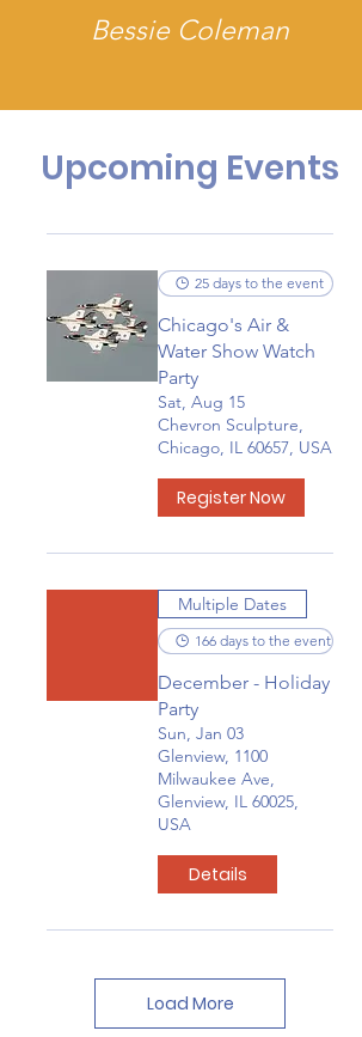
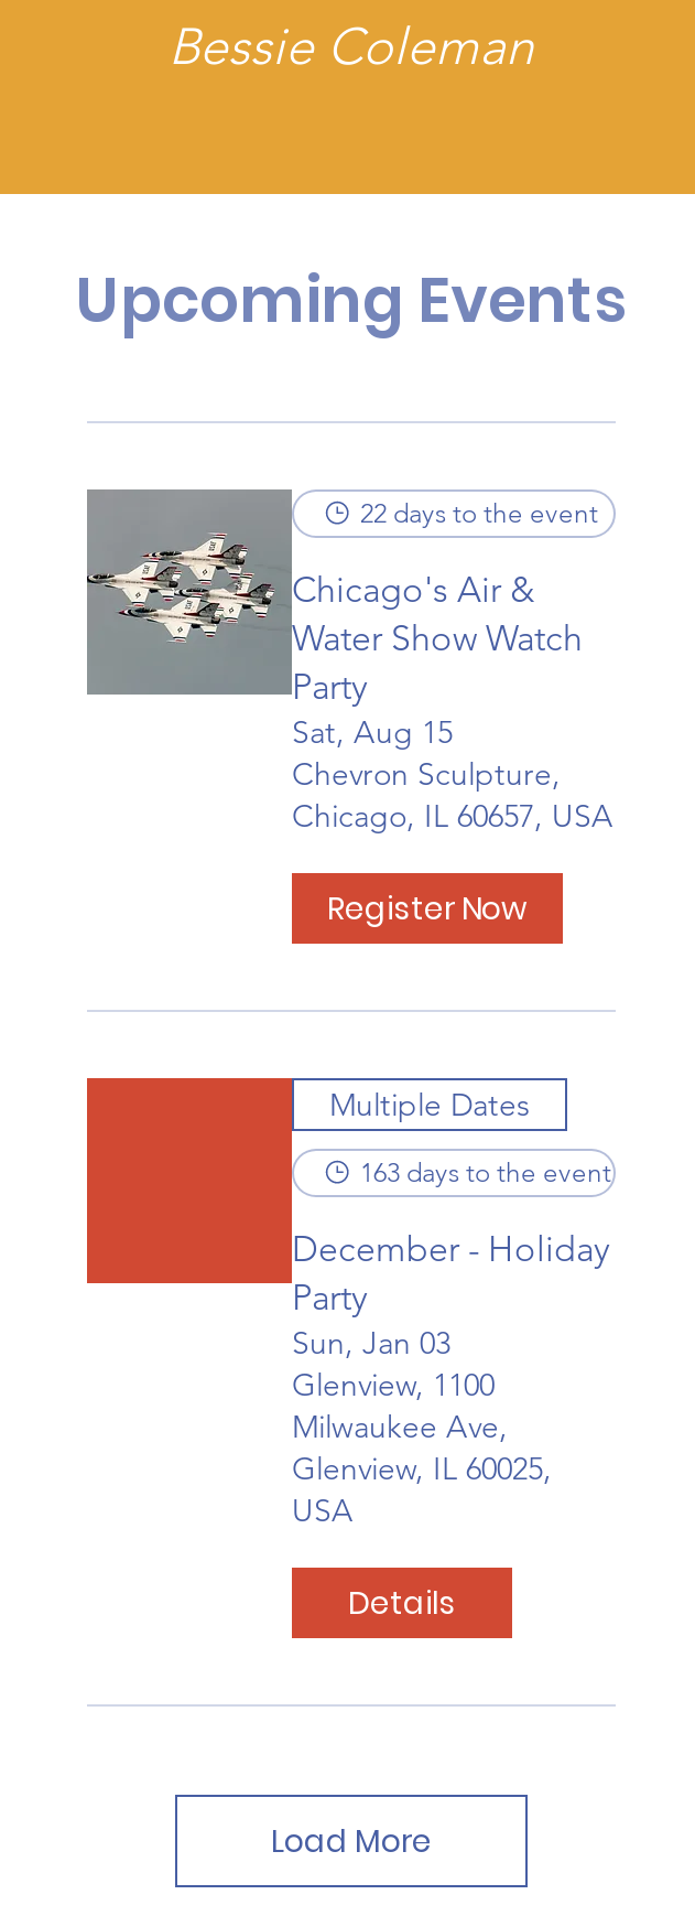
- 25 days to the event
+ 22 days to the event

- 166 days to the event
+ 163 days to the event
